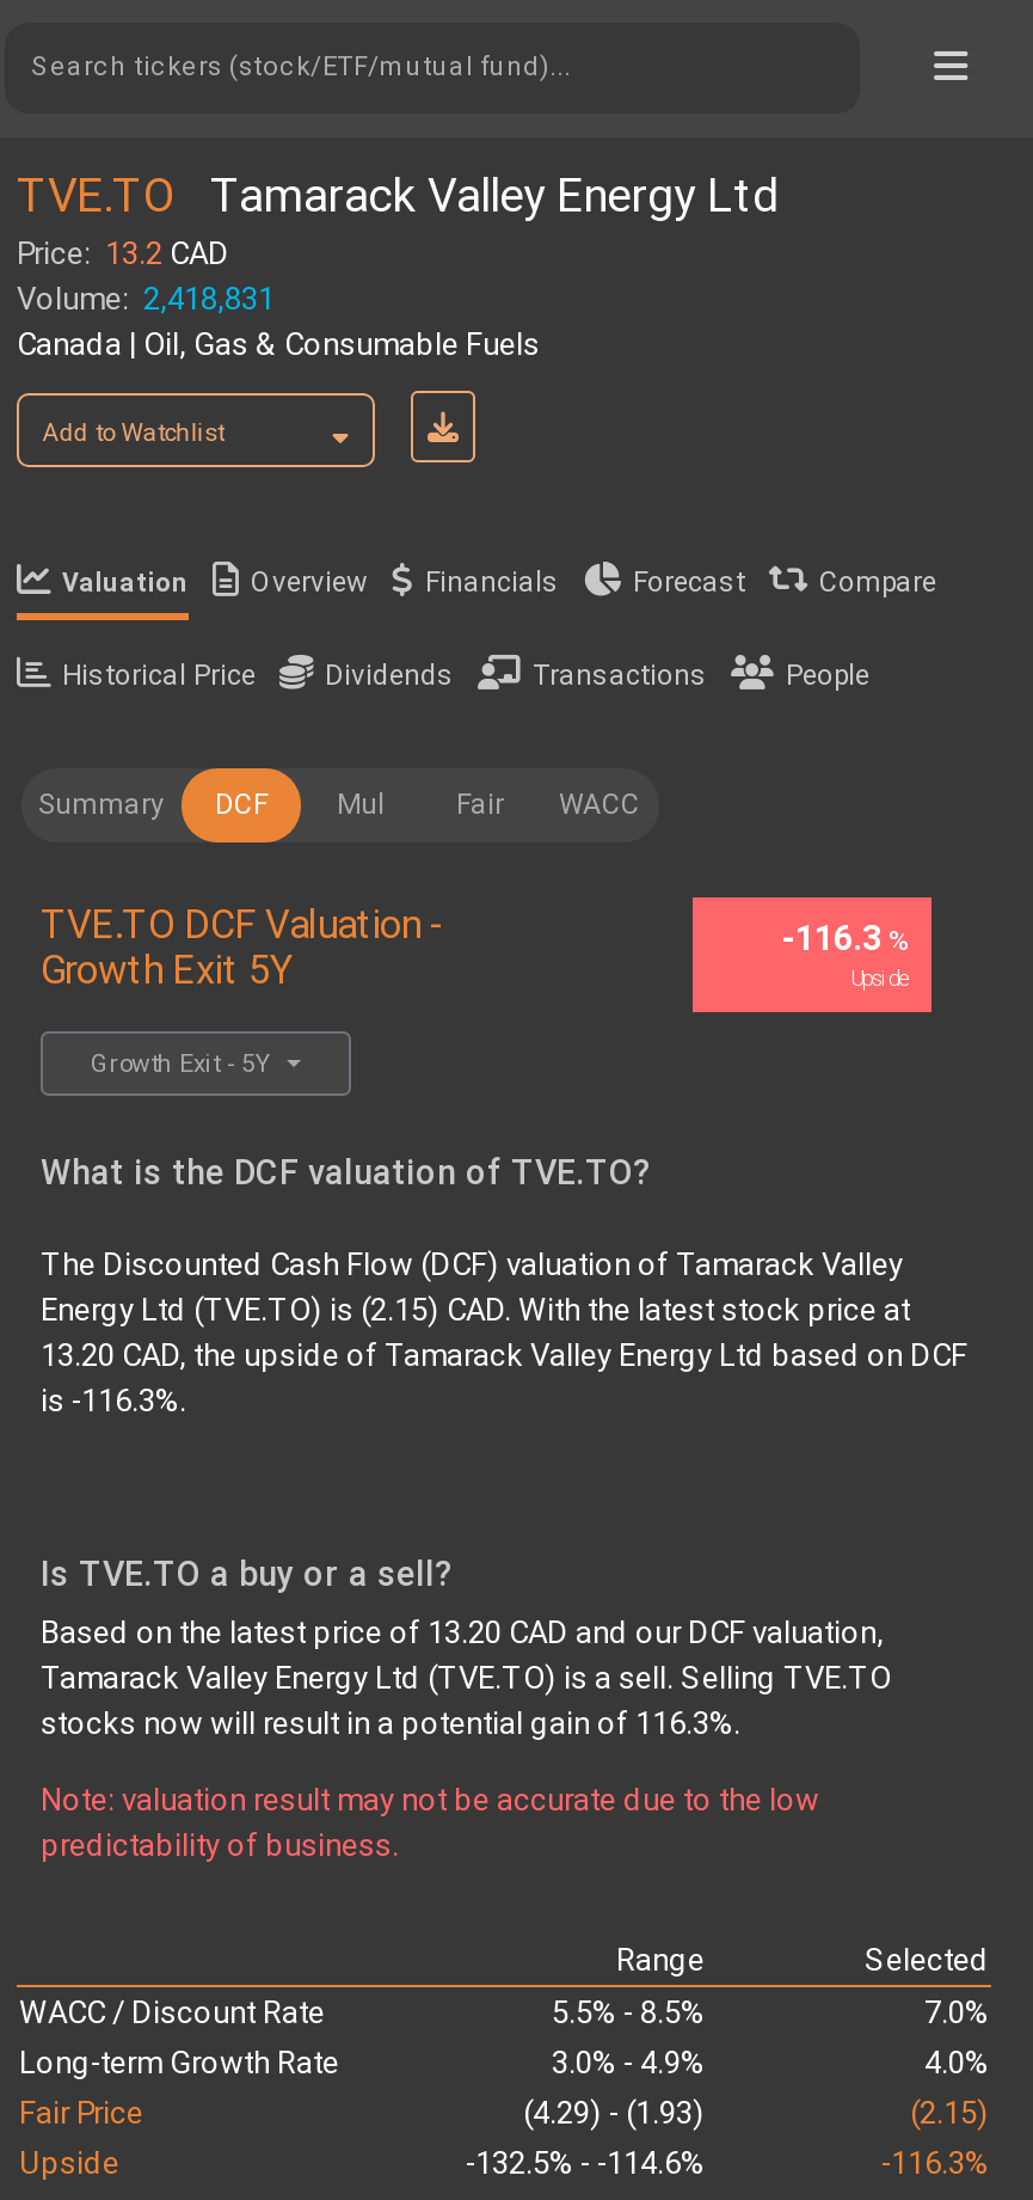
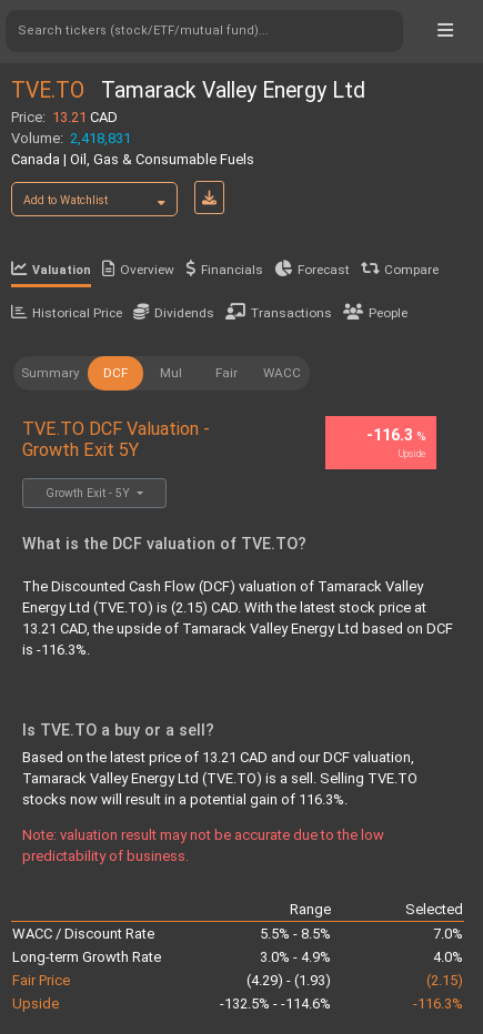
- Price: 13.2 CAD
+ Price: 13.21 CAD

- 13.20 CAD, the upside of Tamarack Valley Energy Ltd based on DCF
+ 13.21 CAD, the upside of Tamarack Valley Energy Ltd based on DCF

- Based on the latest price of 13.20 CAD and our DCF valuation,
+ Based on the latest price of 13.21 CAD and our DCF valuation,
